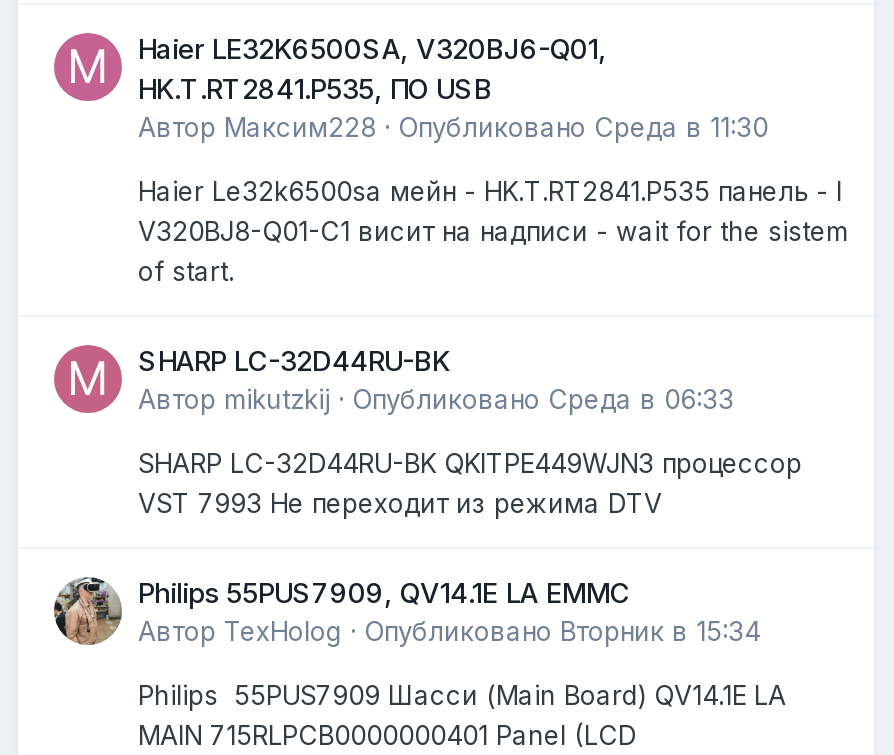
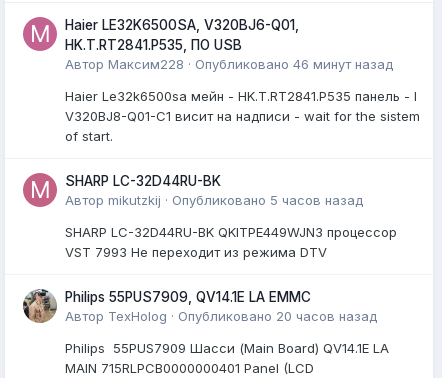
- Автор Максим228 · Опубликовано Среда в 11:30
+ Автор Максим228 · Опубликовано 46 минут назад

- Автор mikutzkij · Опубликовано Среда в 06:33
+ Автор mikutzkij · Опубликовано 5 часов назад

- Автор TexHolog · Опубликовано Вторник в 15:34
+ Автор TexHolog · Опубликовано 20 часов назад
